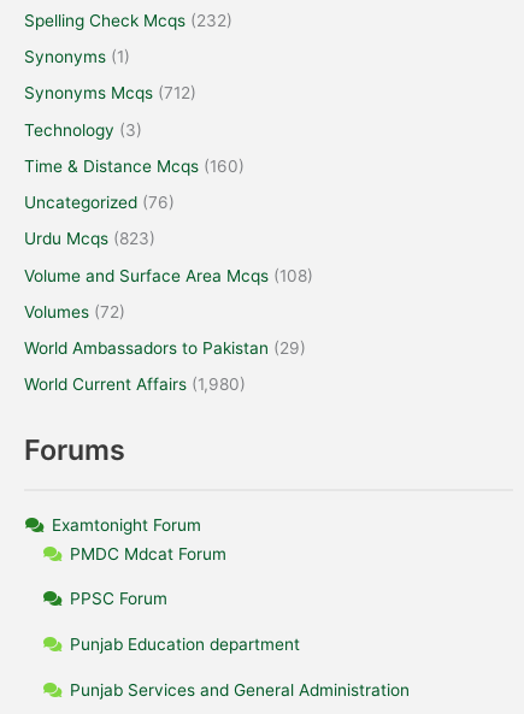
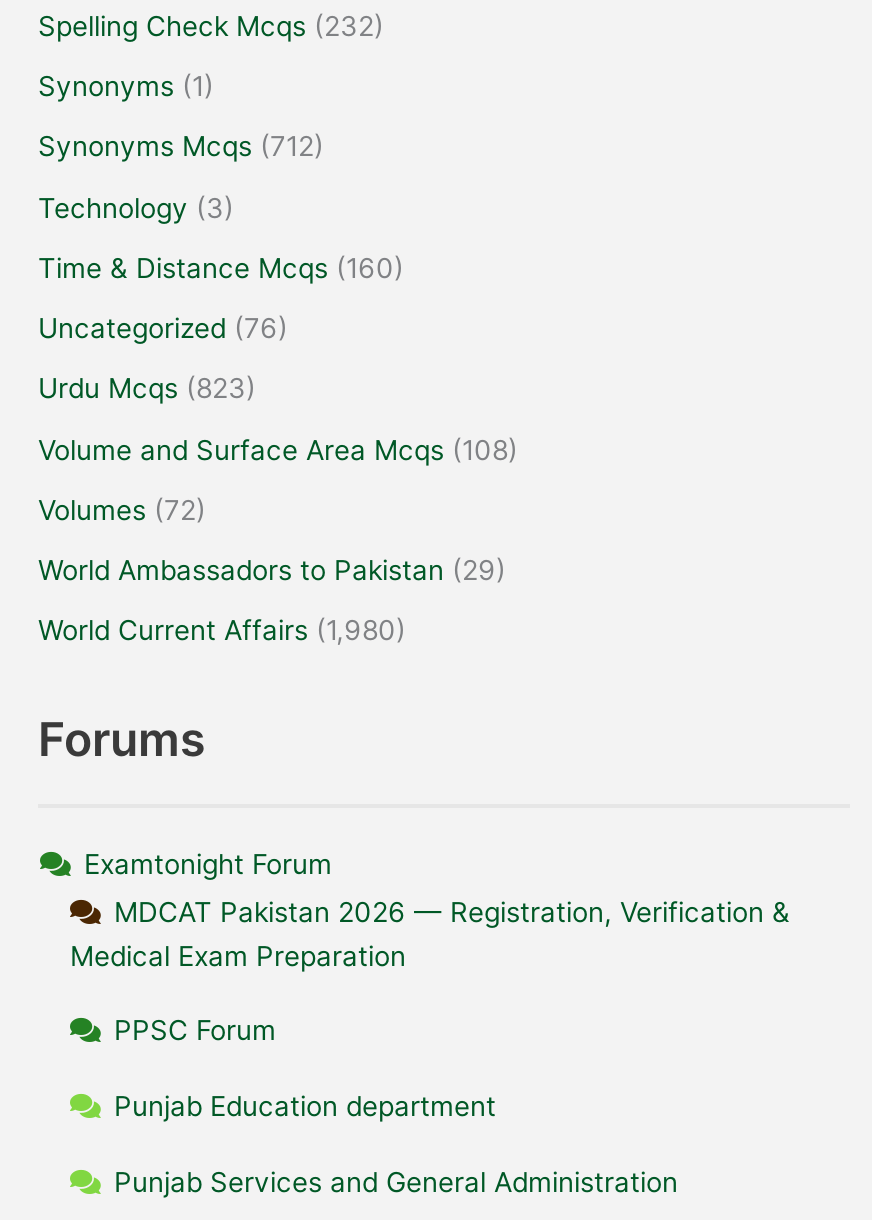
- PMDC Mdcat Forum
+ MDCAT Pakistan 2026 — Registration, Verification &
+ Medical Exam Preparation
